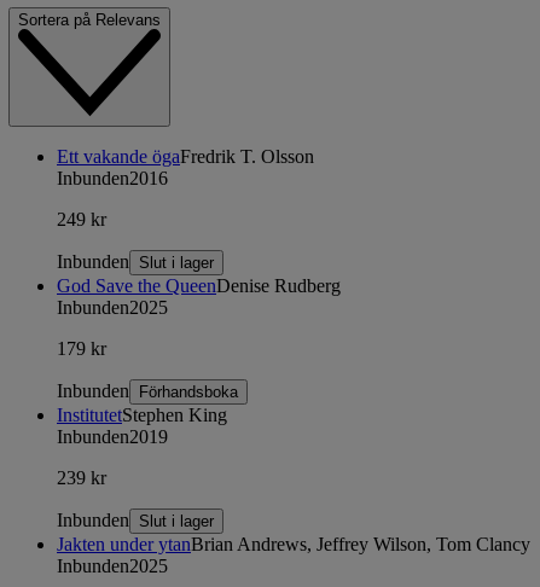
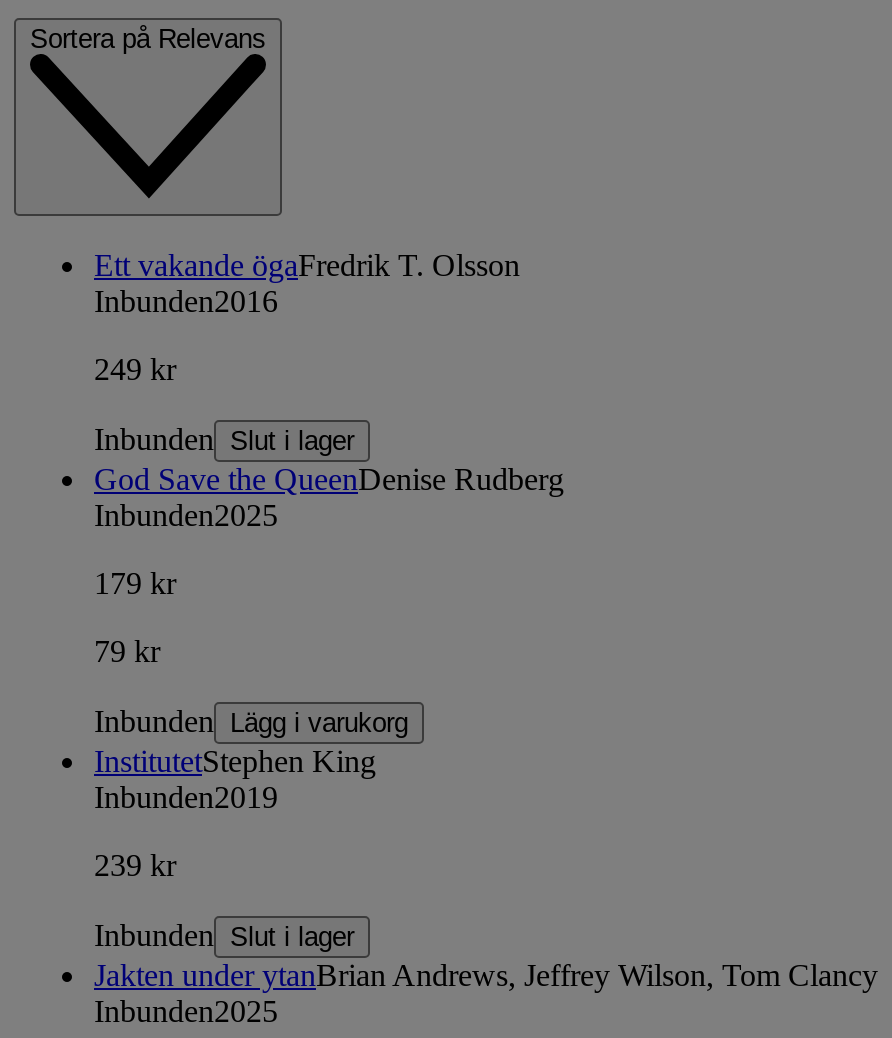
- Inbunden Förhandsboka
+ 79 kr
+ Inbunden Lägg i varukorg
